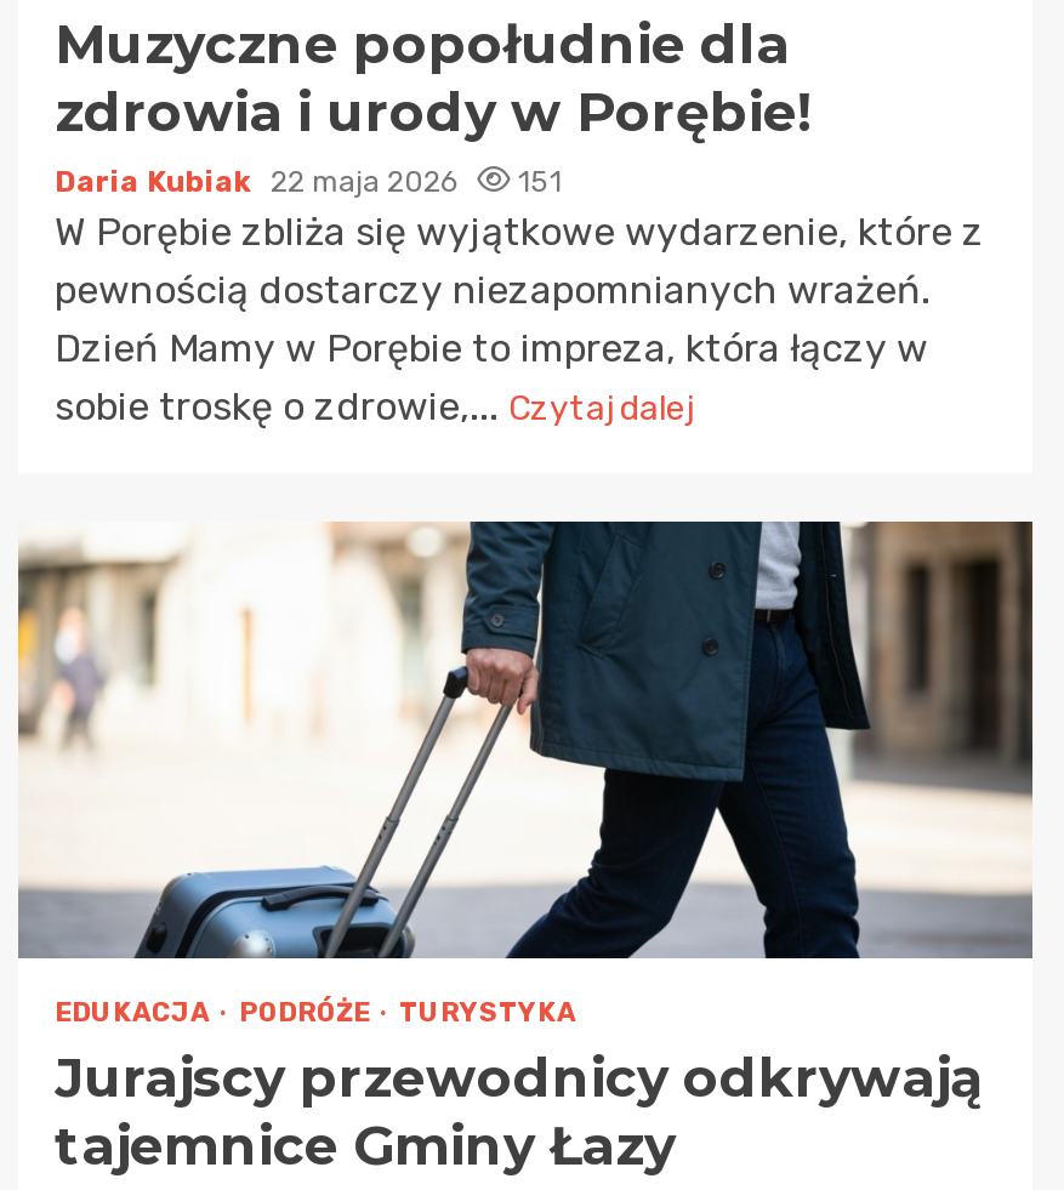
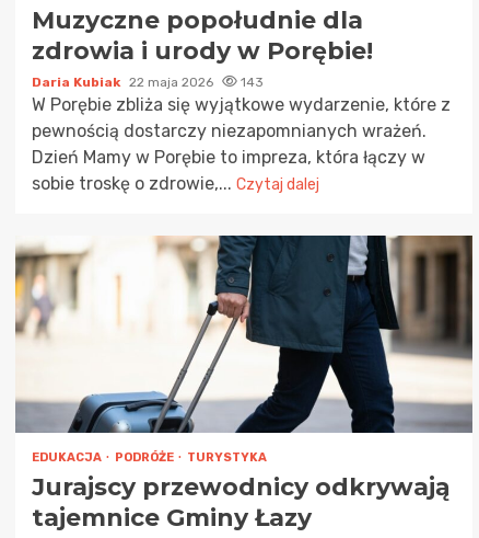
- Daria Kubiak 22 maja 2026 151
+ Daria Kubiak 22 maja 2026 143
